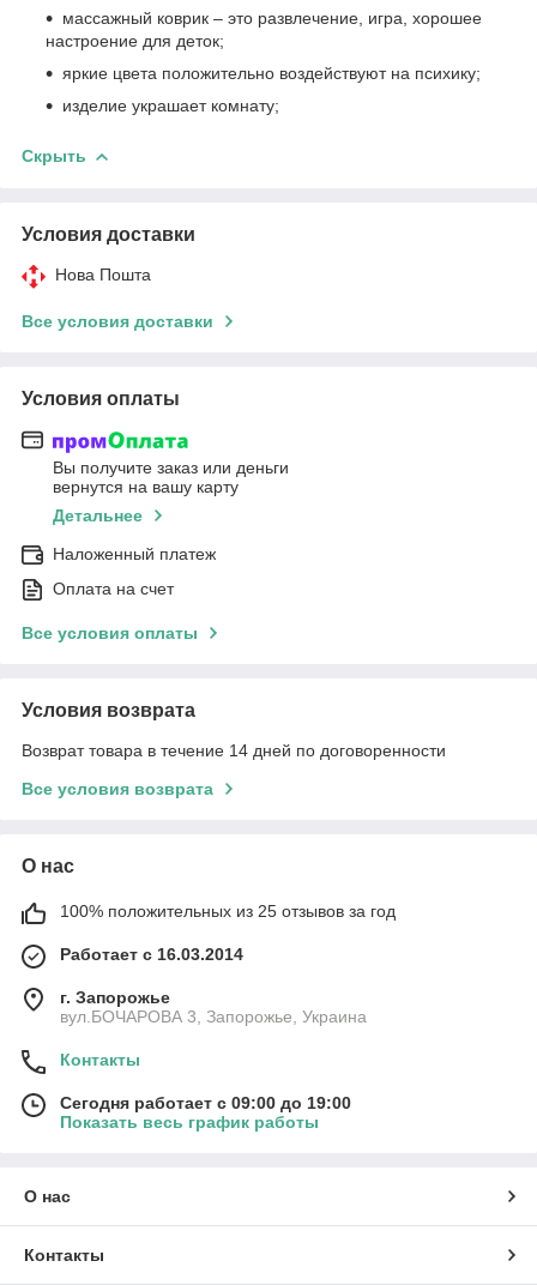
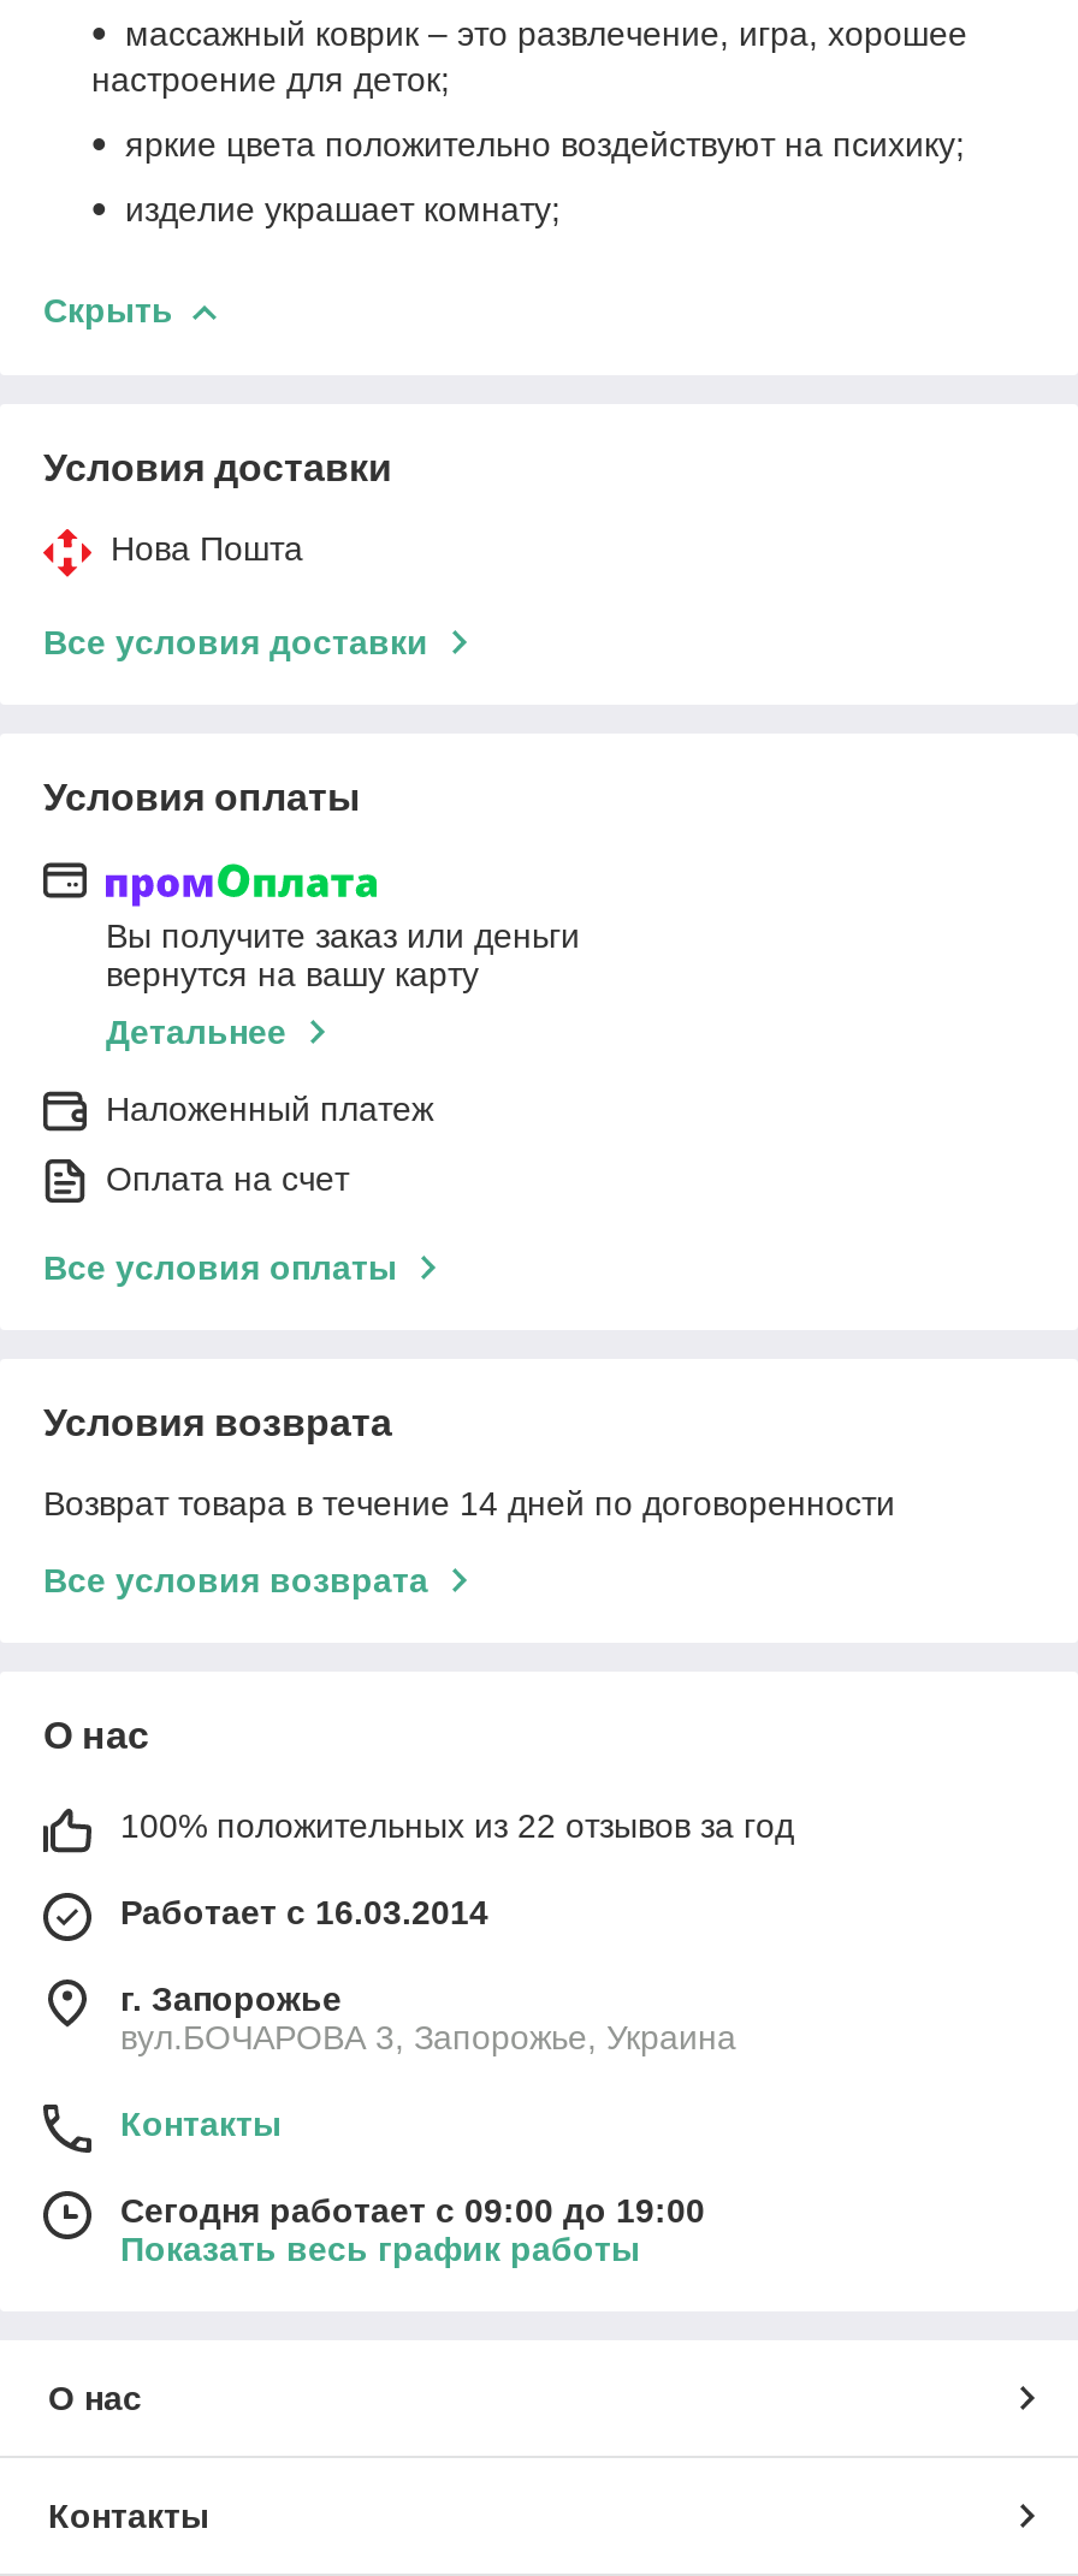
- 100% положительных из 25 отзывов за год
+ 100% положительных из 22 отзывов за год
